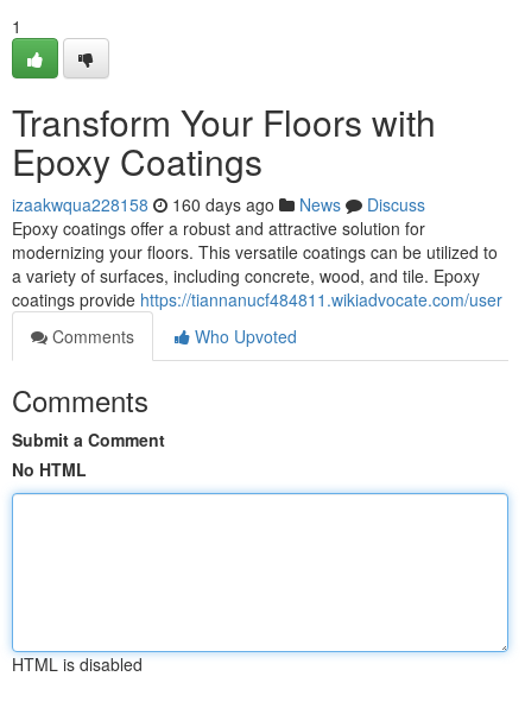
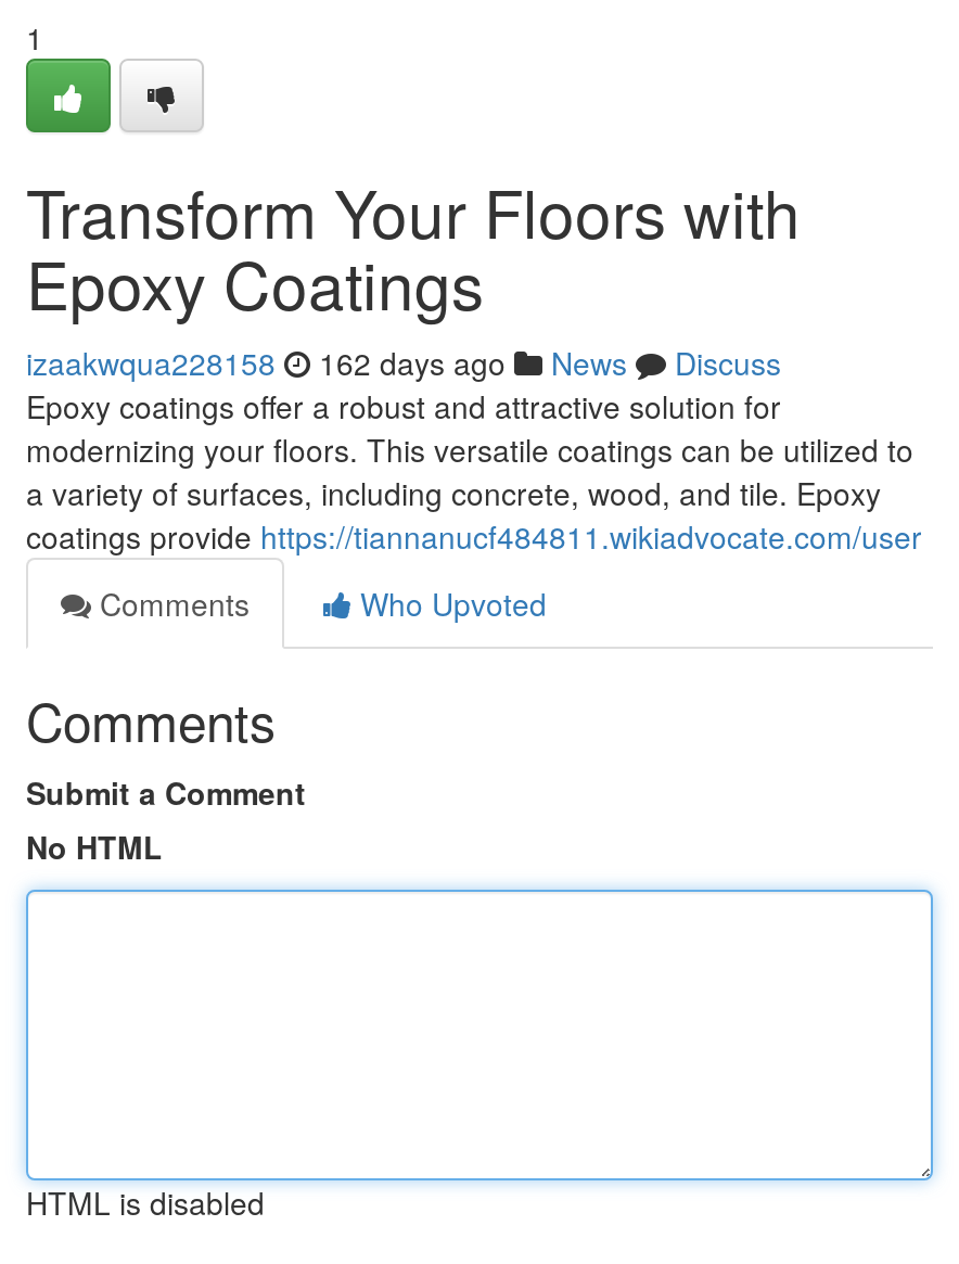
- izaakwqua228158 160 days ago News Discuss
+ izaakwqua228158 162 days ago News Discuss
